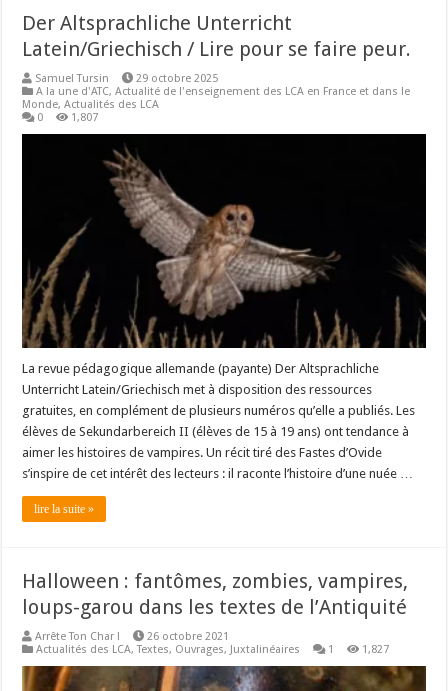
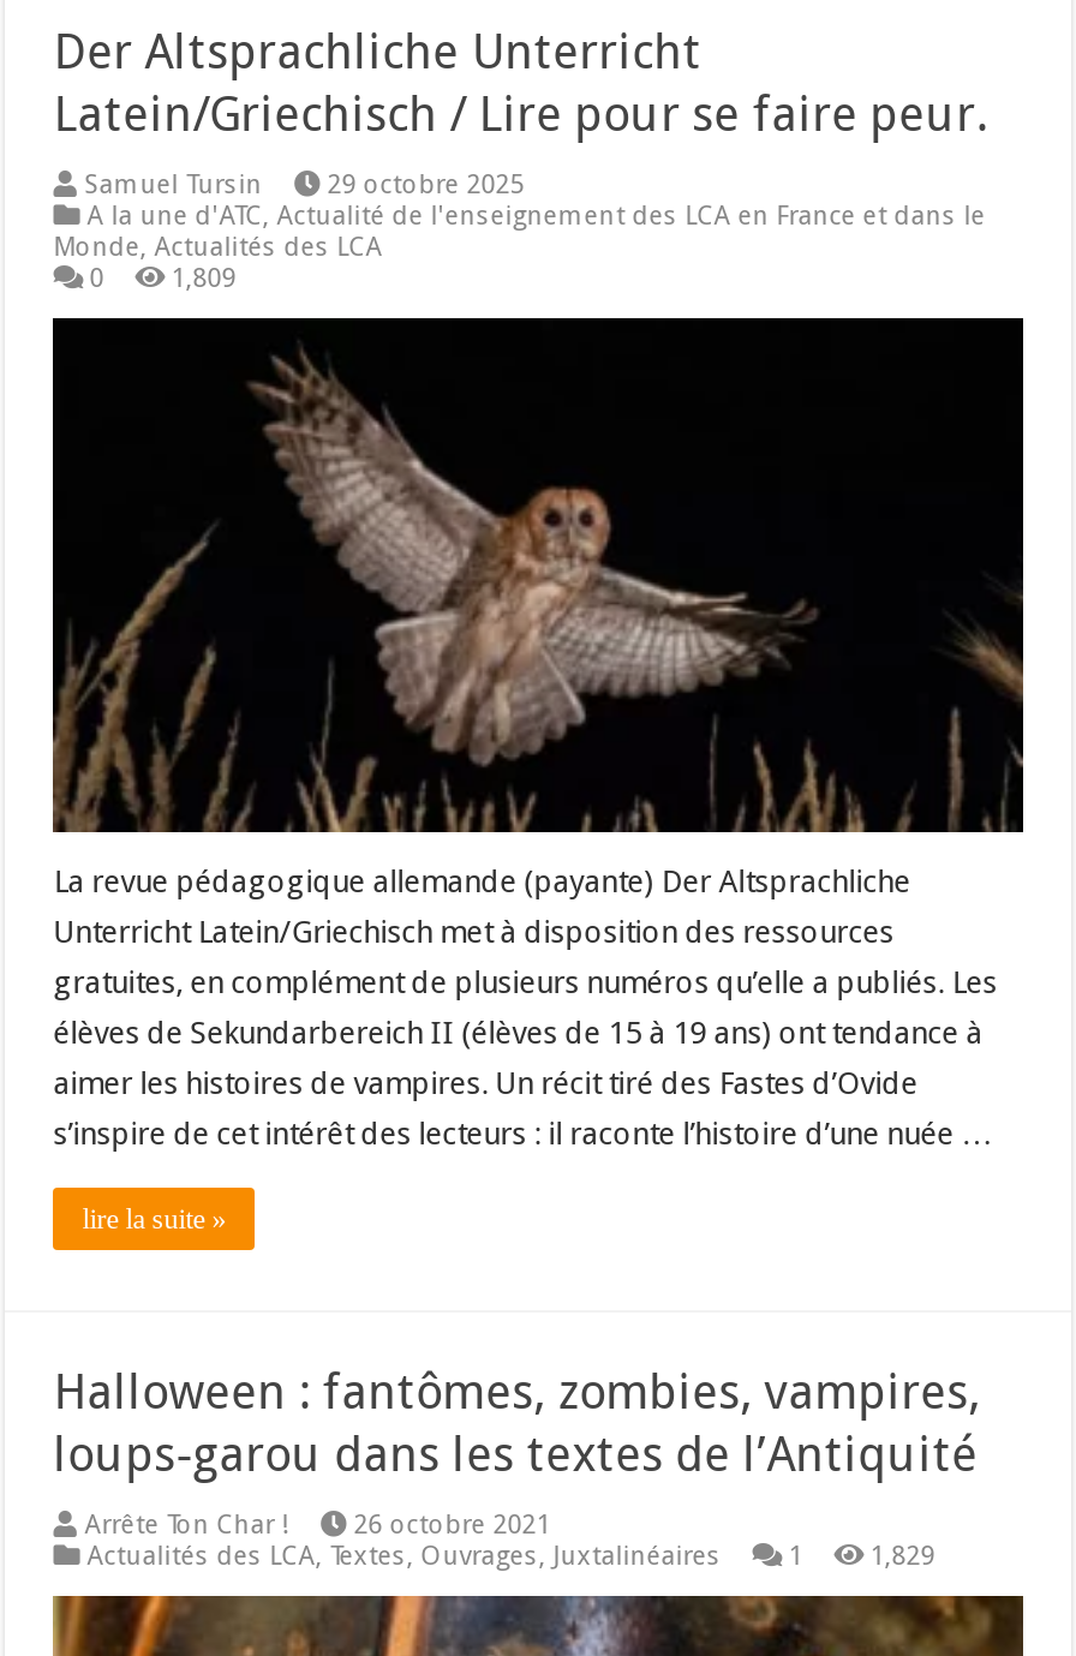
- 1,807
+ 1,809

- 1,827
+ 1,829
